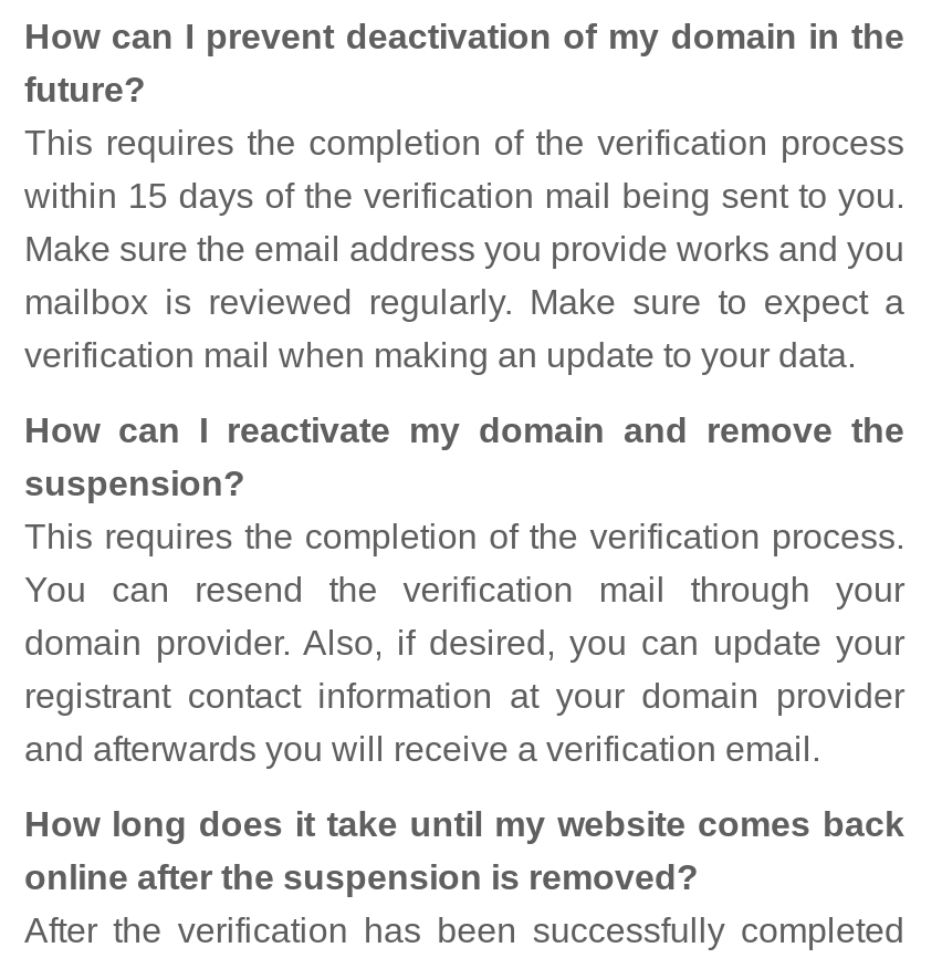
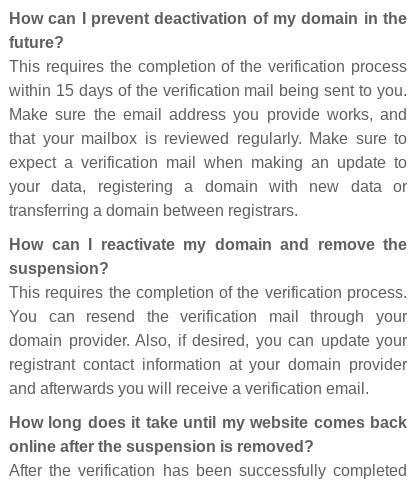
- Make sure the email address you provide works and you
- mailbox is reviewed regularly. Make sure to expect a
- verification mail when making an update to your data.
+ Make sure the email address you provide works, and
+ that your mailbox is reviewed regularly. Make sure to
+ expect a verification mail when making an update to
+ your data, registering a domain with new data or
+ transferring a domain between registrars.
